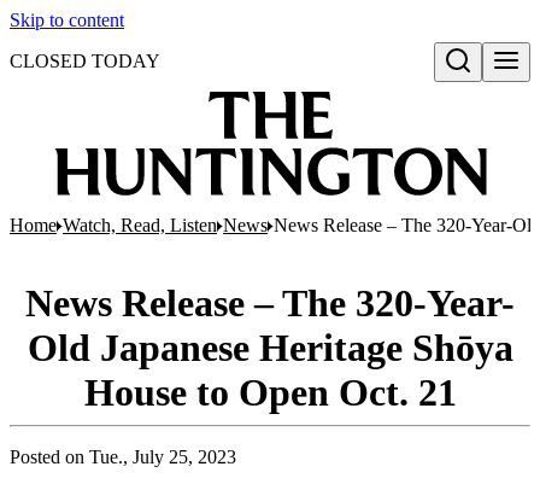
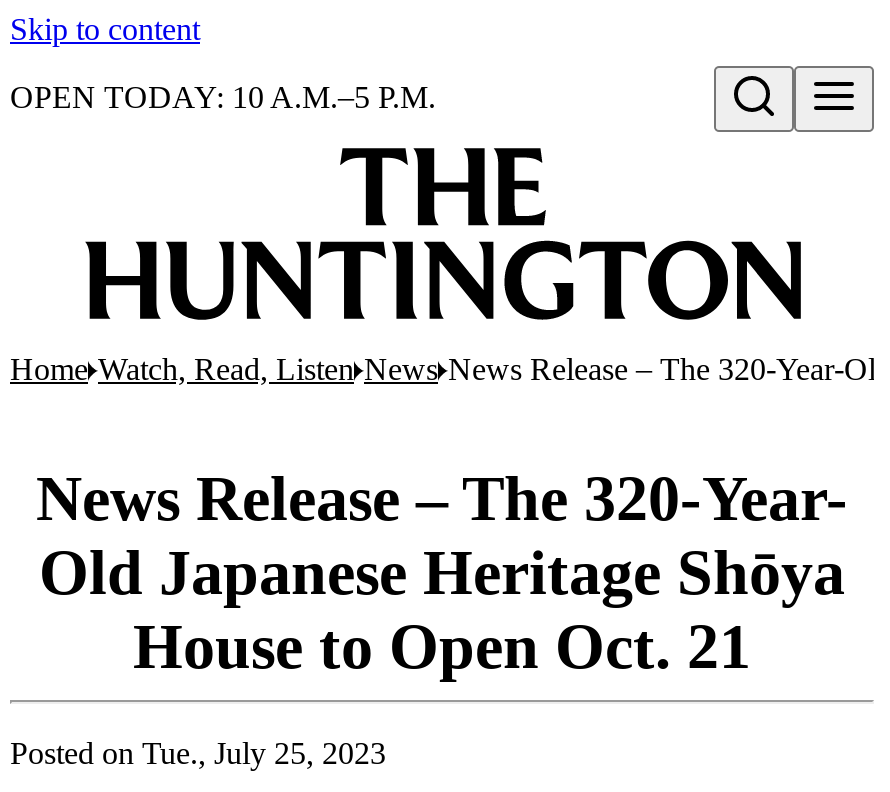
- CLOSED TODAY
+ OPEN TODAY: 10 A.M.–5 P.M.
